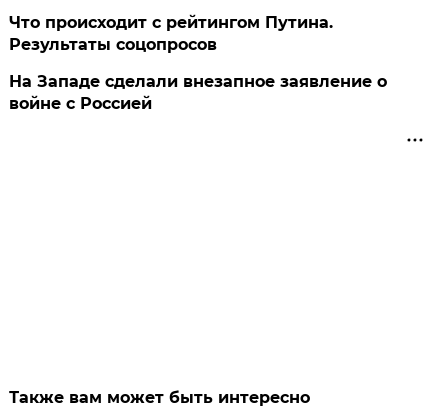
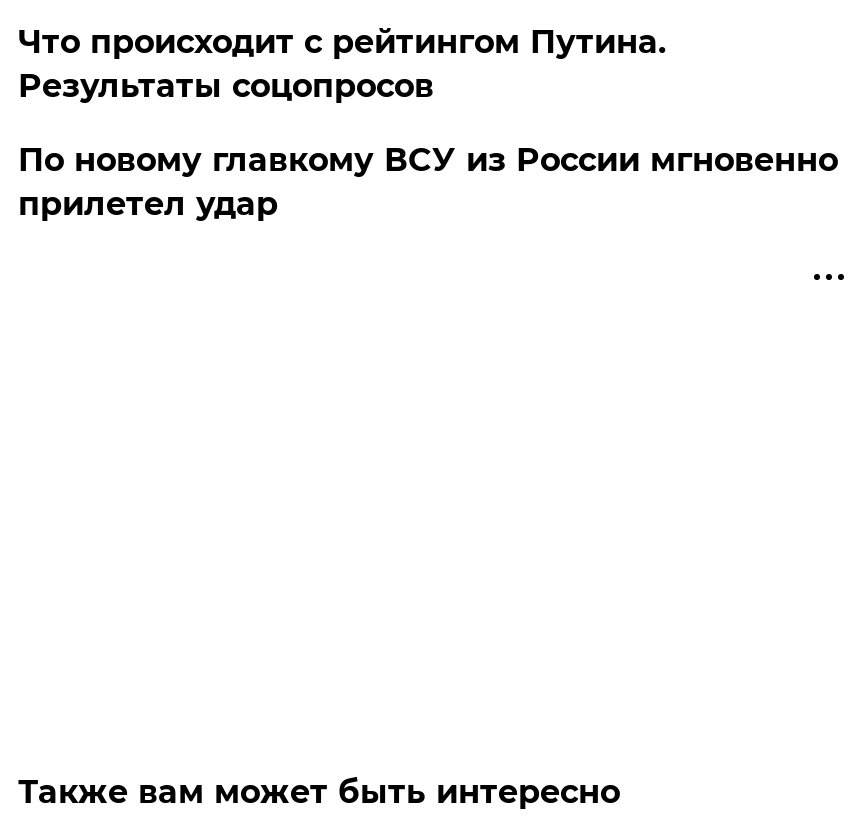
- На Западе сделали внезапное заявление о
- войне с Россией
+ По новому главкому ВСУ из России мгновенно
+ прилетел удар
